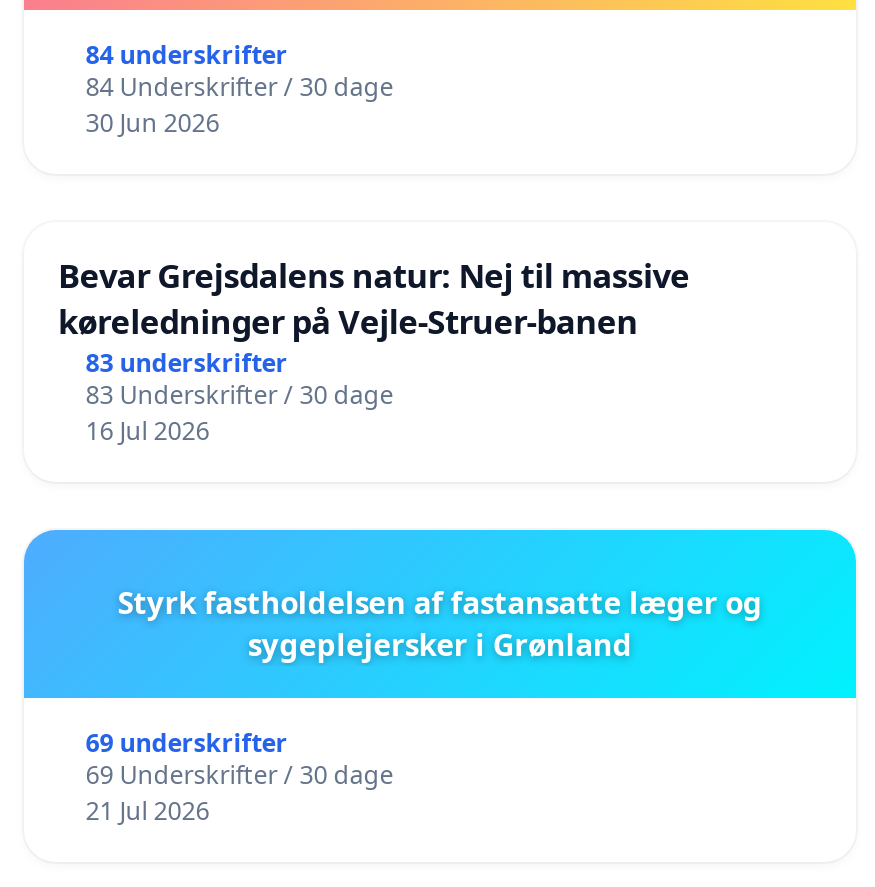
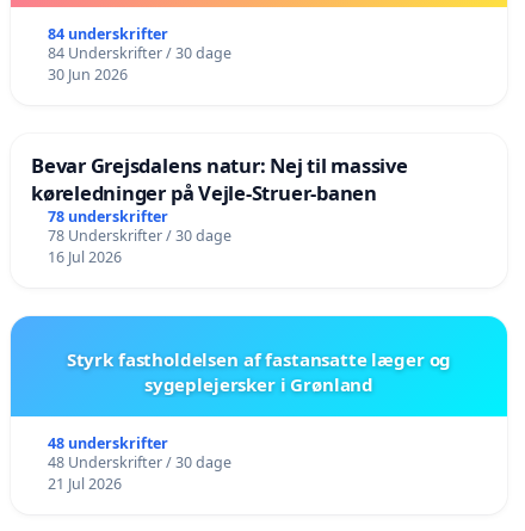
- 83 underskrifter
+ 78 underskrifter

- 83 Underskrifter / 30 dage
+ 78 Underskrifter / 30 dage

- 69 underskrifter
+ 48 underskrifter

- 69 Underskrifter / 30 dage
+ 48 Underskrifter / 30 dage
